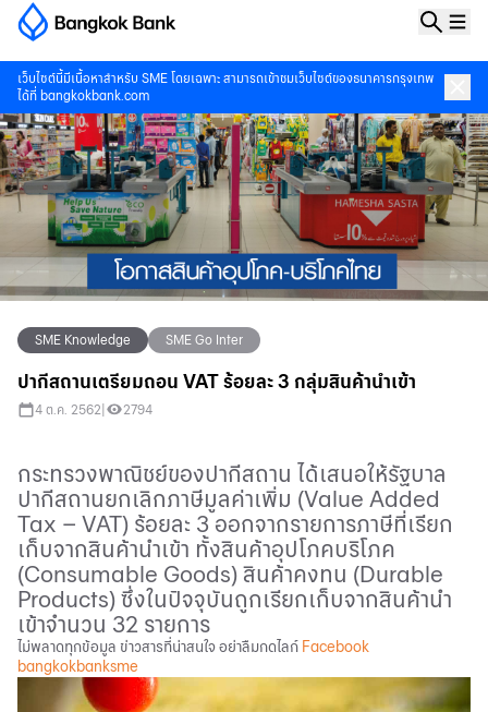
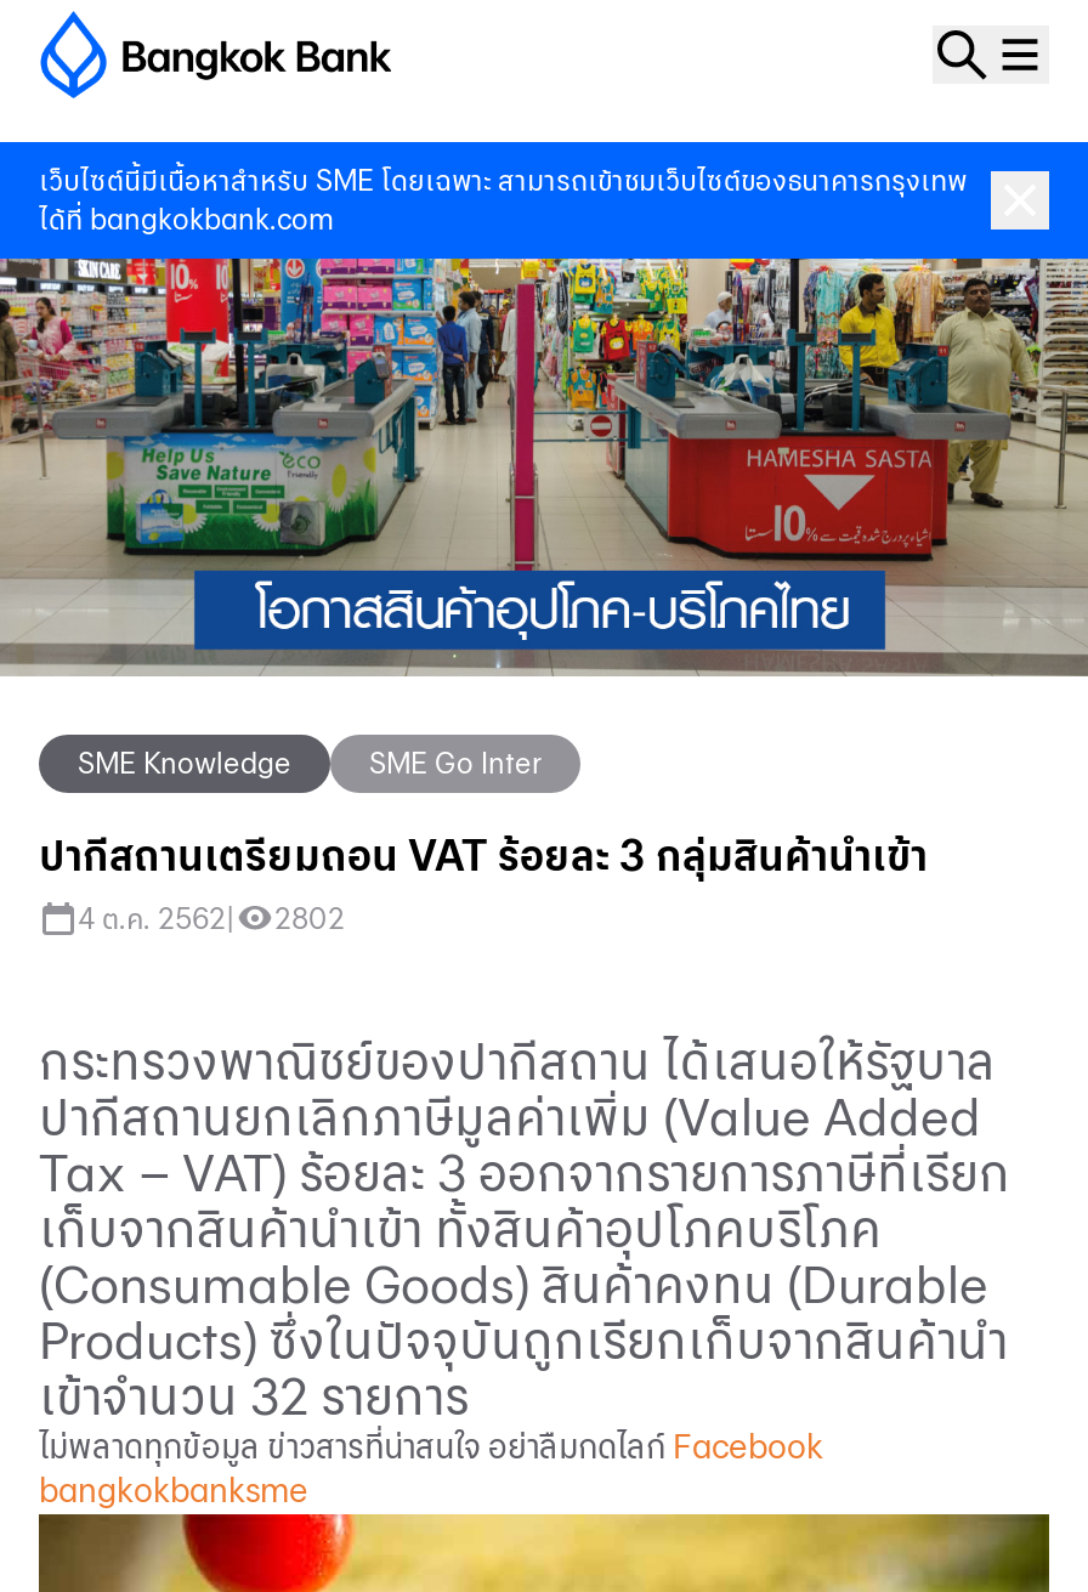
- 2794
+ 2802
